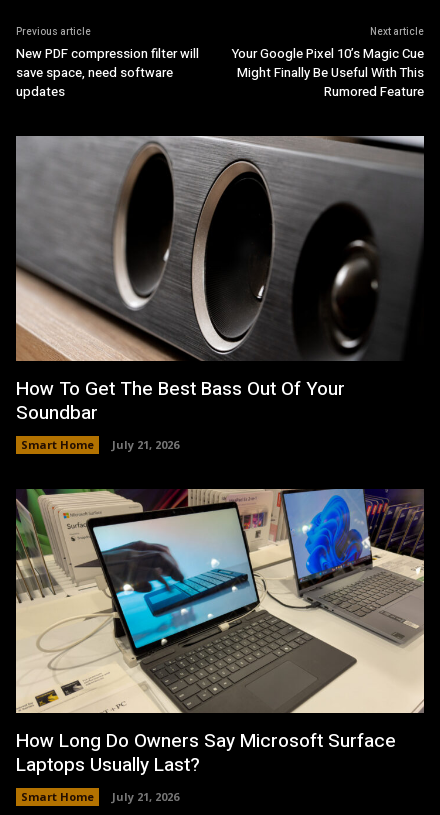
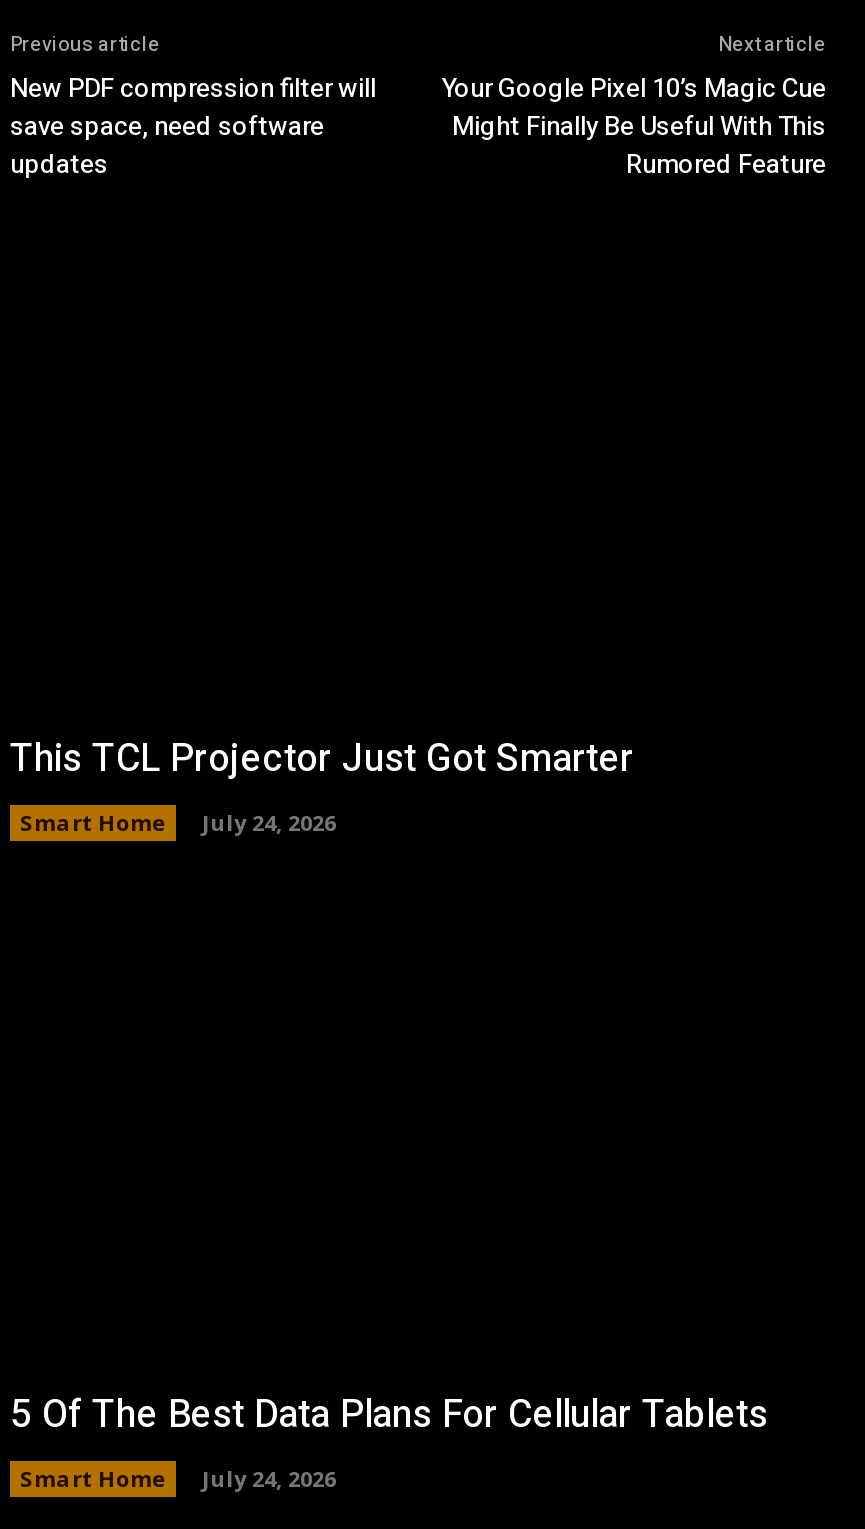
- [image]

- How To Get The Best Bass Out Of Your
- Soundbar
+ This TCL Projector Just Got Smarter

- Smart Home July 21, 2026
+ Smart Home July 24, 2026

- [image]

- How Long Do Owners Say Microsoft Surface
- Laptops Usually Last?
+ 5 Of The Best Data Plans For Cellular Tablets

- Smart Home July 21, 2026
+ Smart Home July 24, 2026
